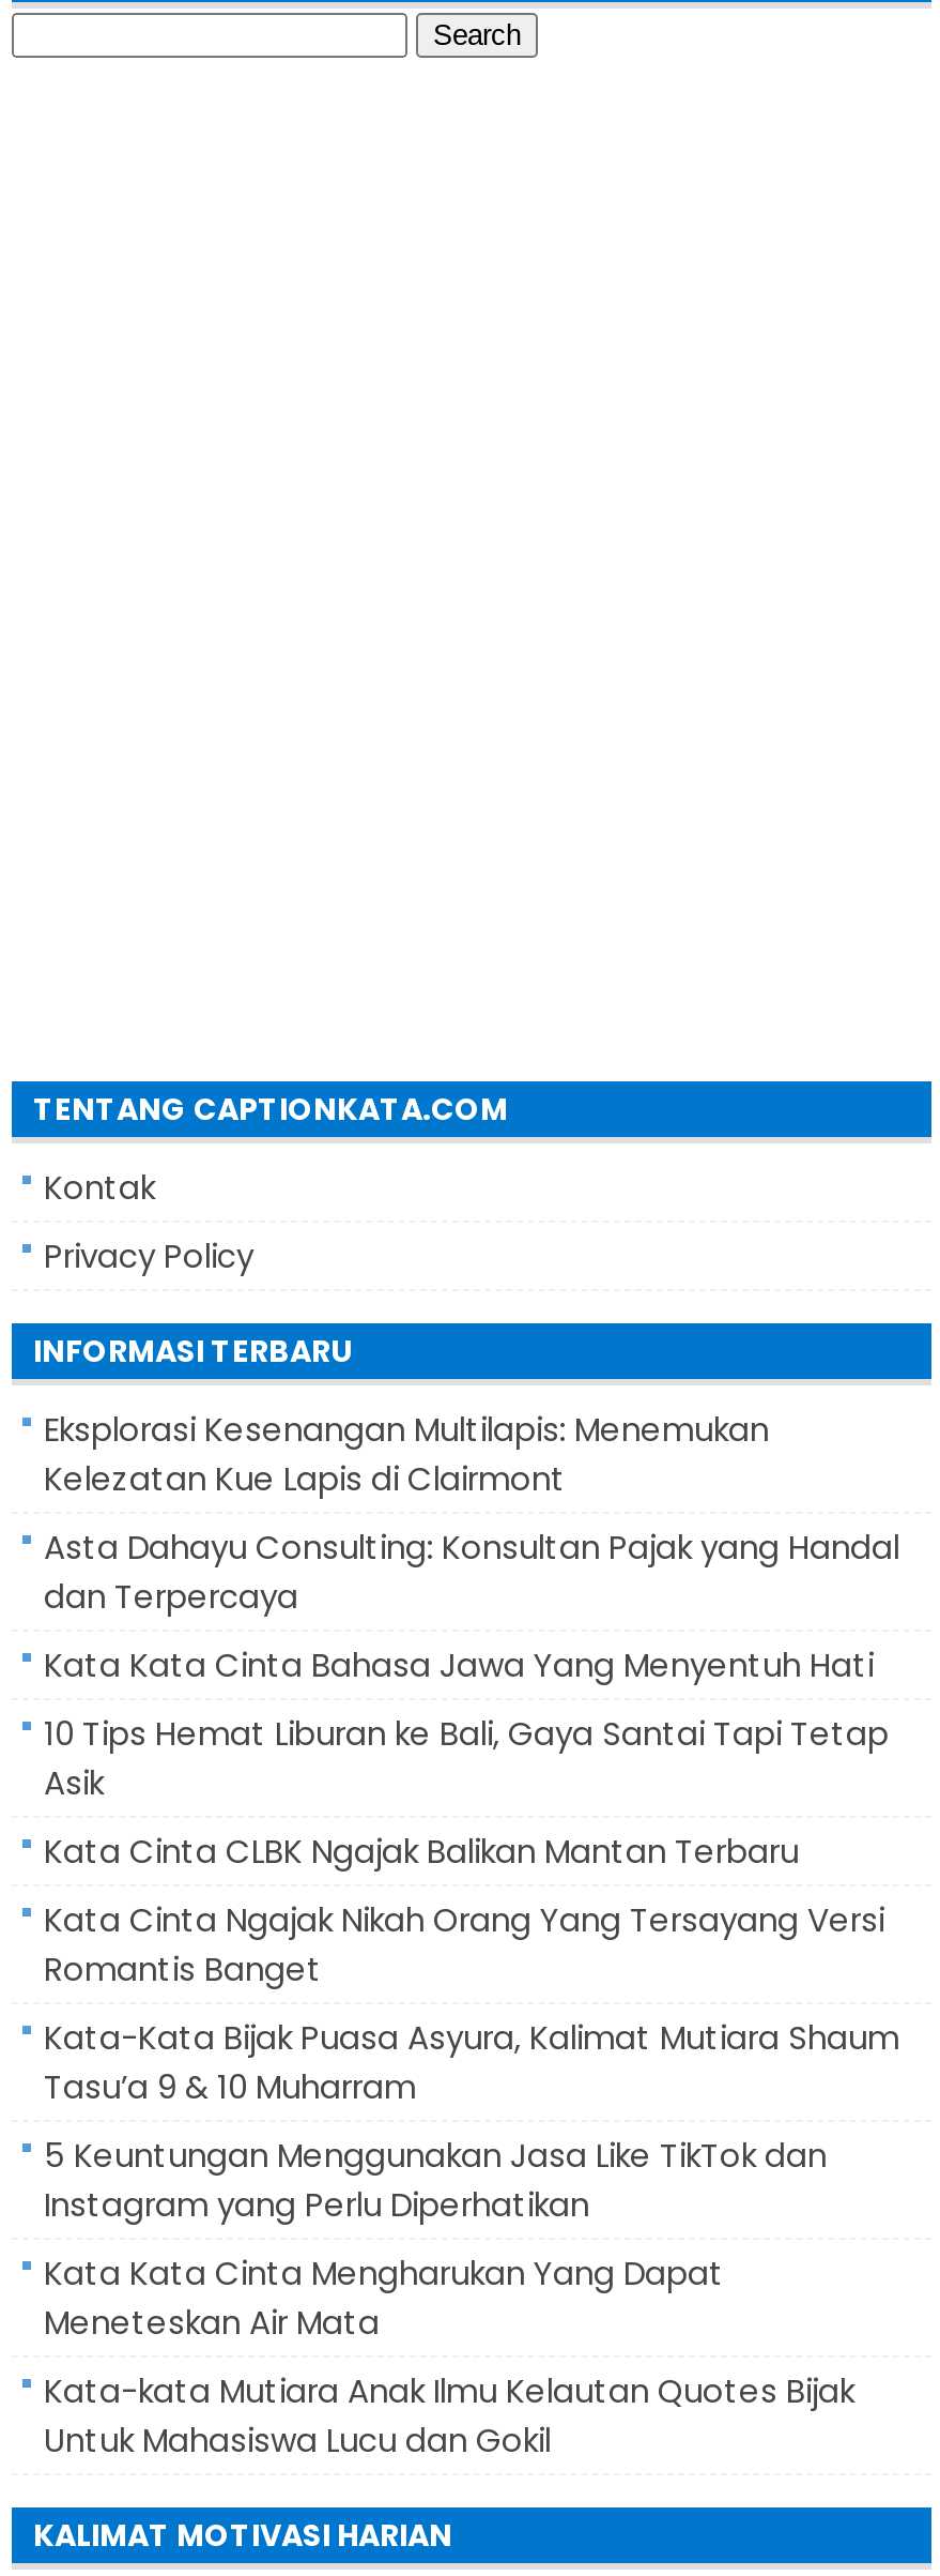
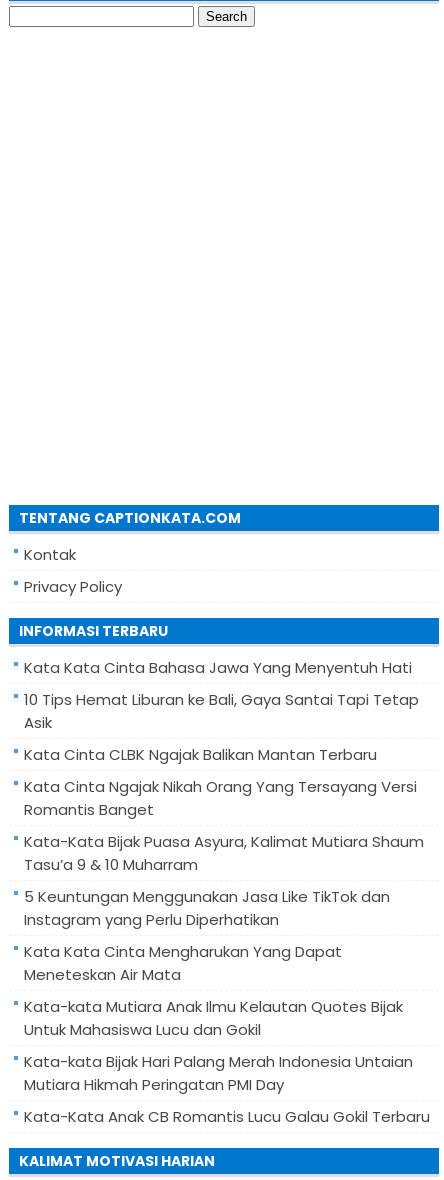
- Eksplorasi Kesenangan Multilapis: Menemukan
- Kelezatan Kue Lapis di Clairmont
- Asta Dahayu Consulting: Konsultan Pajak yang Handal
- dan Terpercaya

moved up: Kata Kata Cinta Bahasa Jawa Yang Menyentuh Hati | 10 Tips Hemat Liburan ke Bali, Gaya Santai Tapi Tetap | Asik | ... | Kata-kata Mutiara Anak Ilmu Kelautan Quotes Bijak | Untuk Mahasiswa Lucu dan Gokil

+ Kata-kata Bijak Hari Palang Merah Indonesia Untaian
+ Mutiara Hikmah Peringatan PMI Day
+ Kata-Kata Anak CB Romantis Lucu Galau Gokil Terbaru
